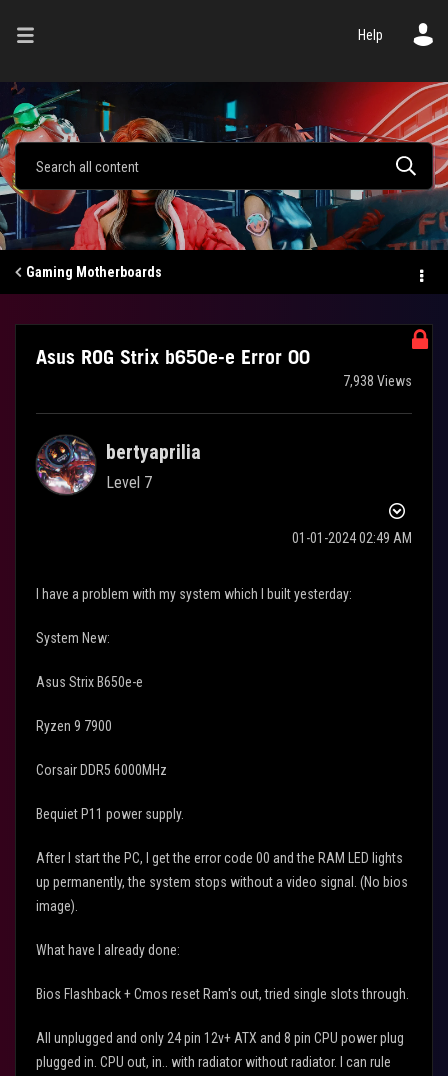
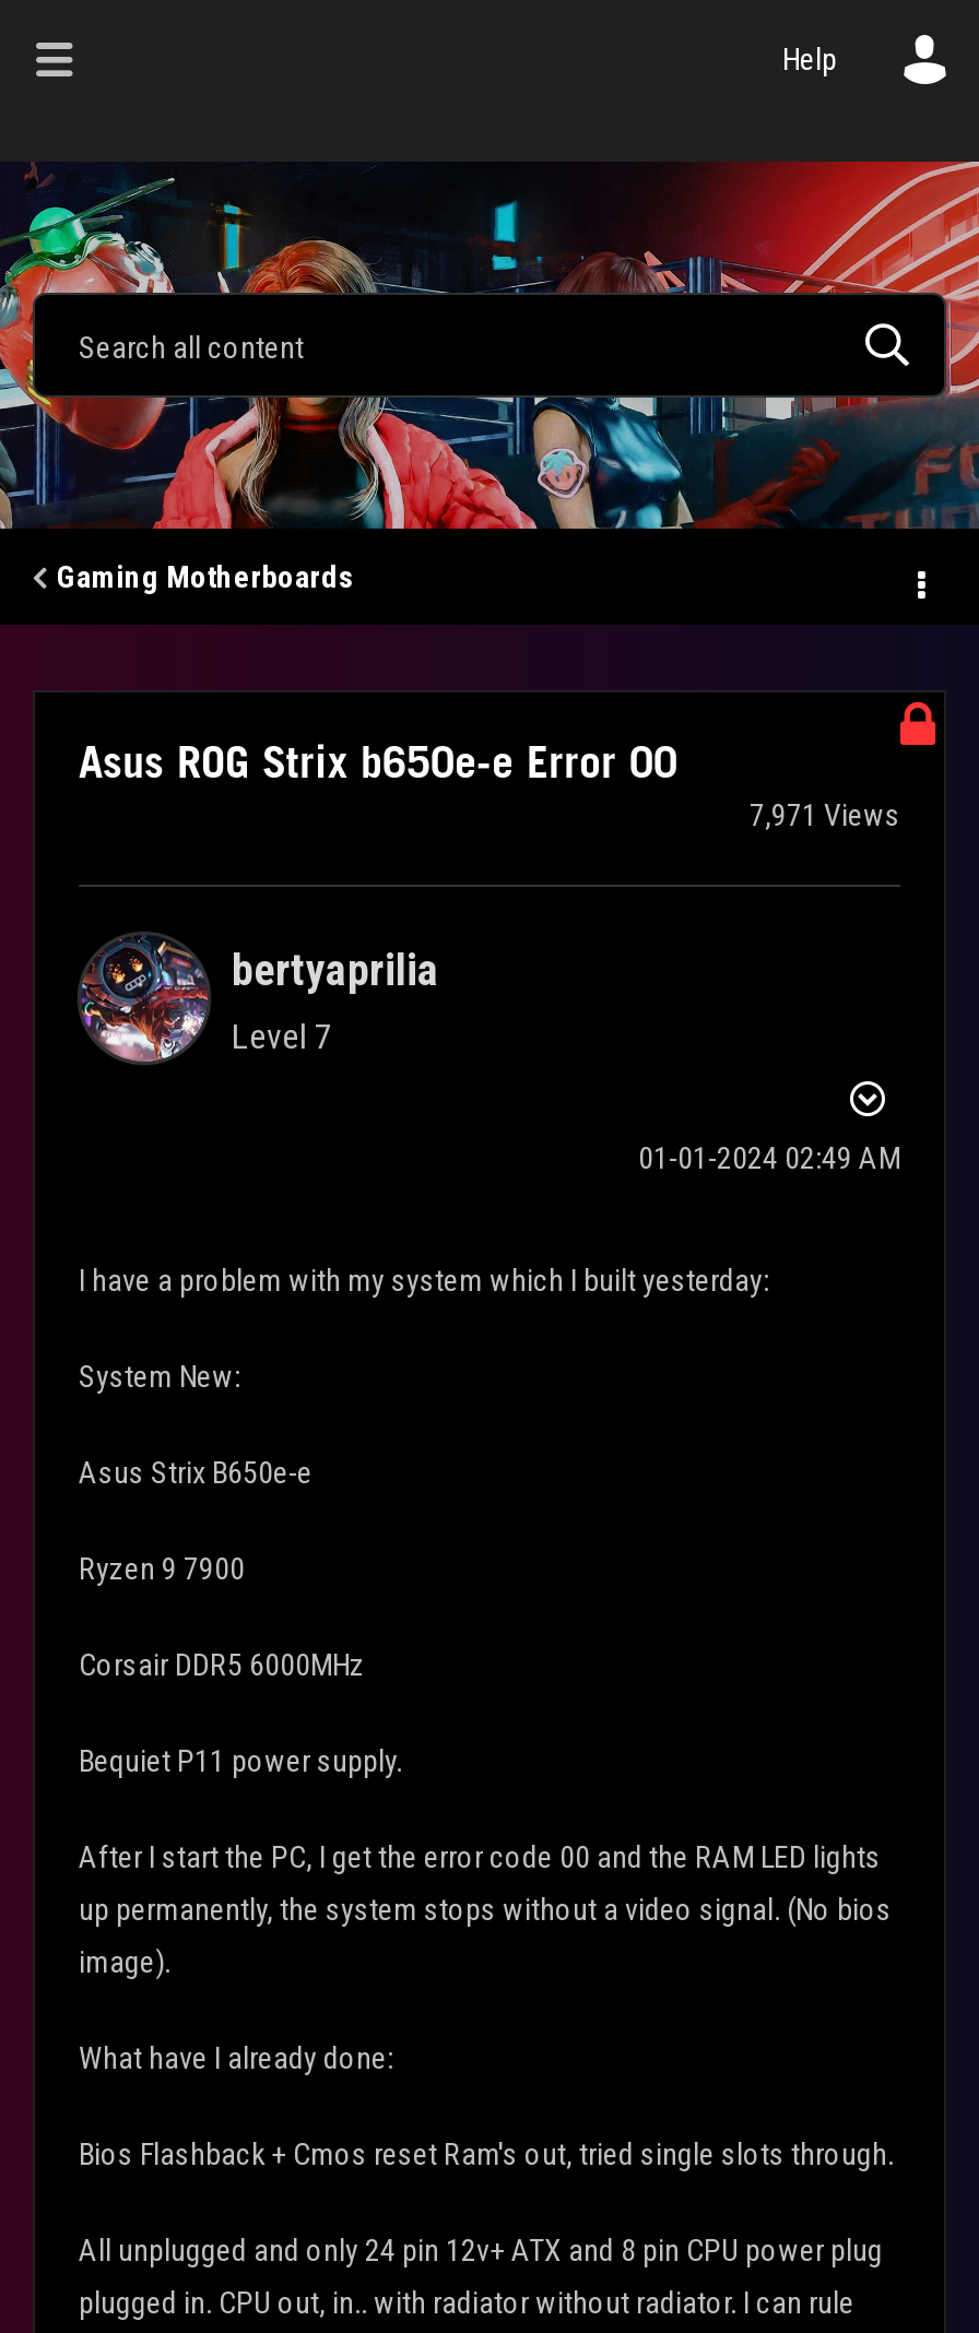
- 7,938 Views
+ 7,971 Views
